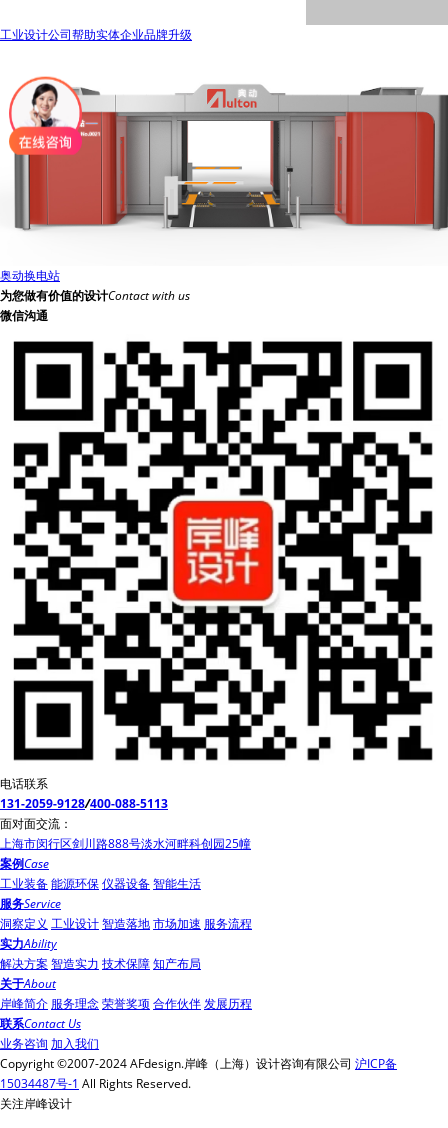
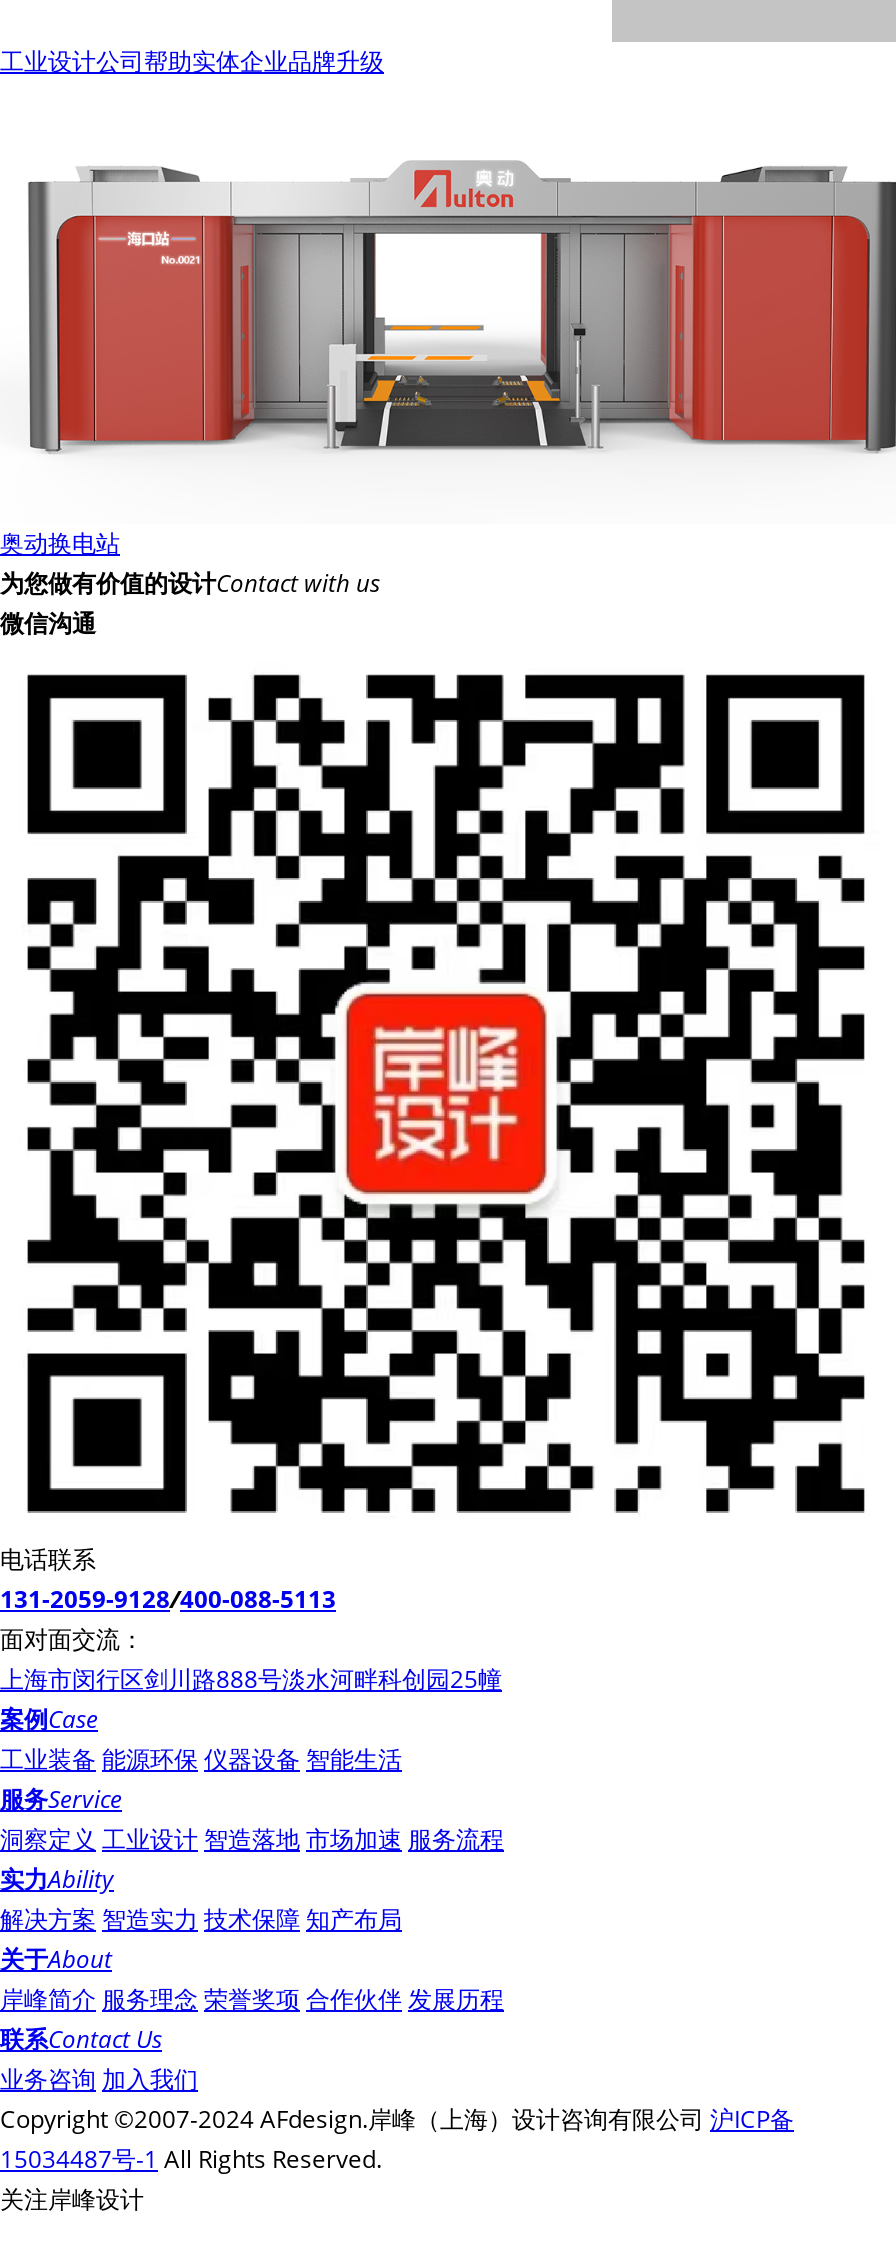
- [image]
+ [image]
